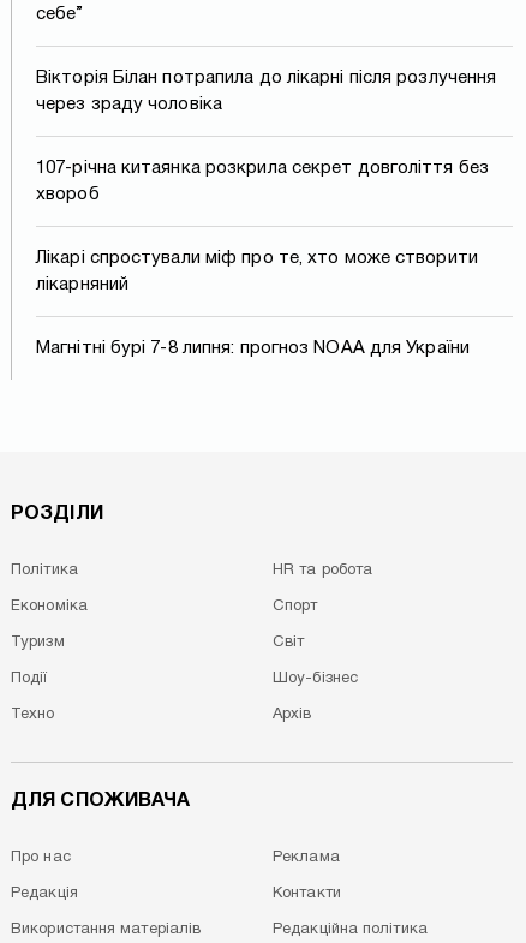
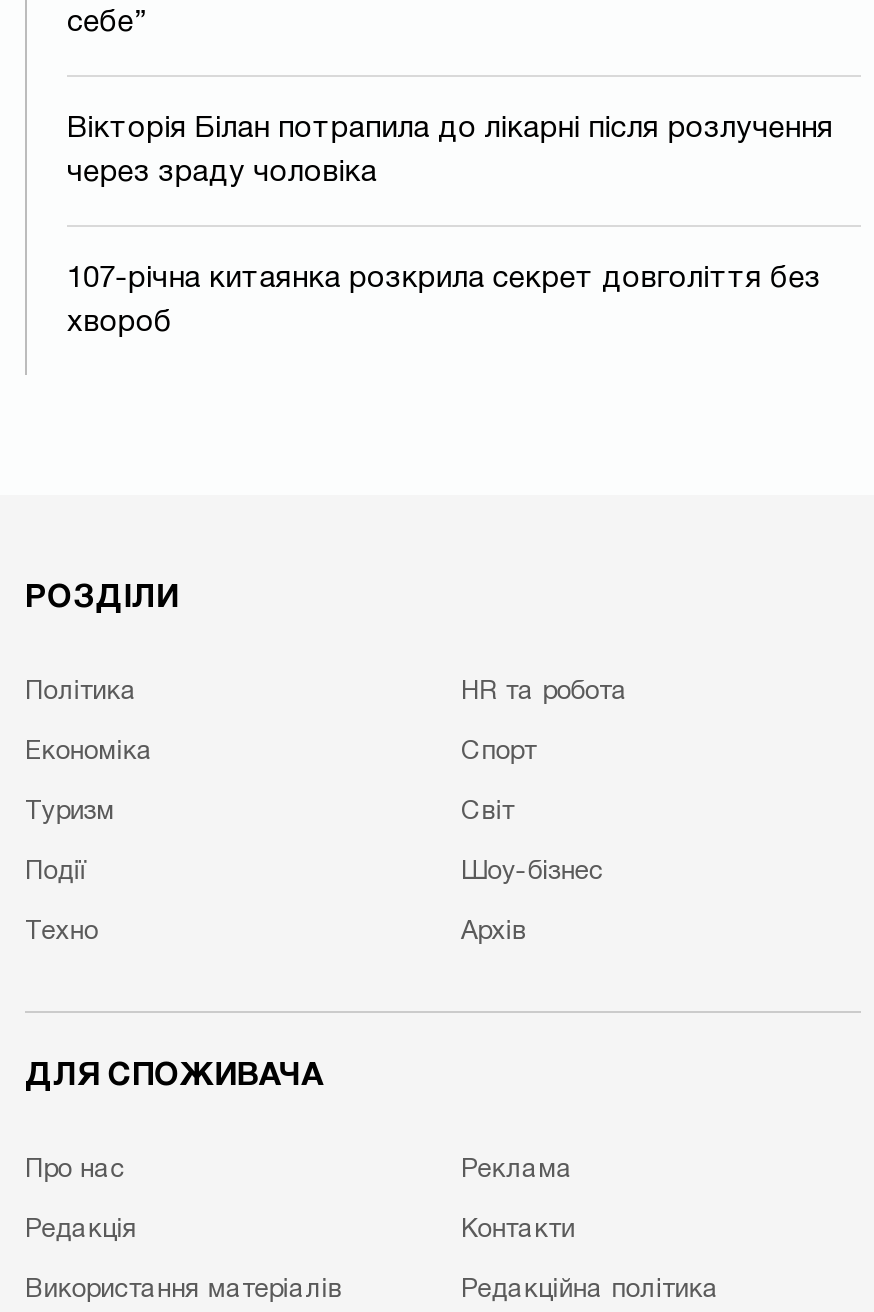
- Лікарі спростували міф про те, хто може створити
- лікарняний

- Магнітні бурі 7-8 липня: прогноз NOAA для України
